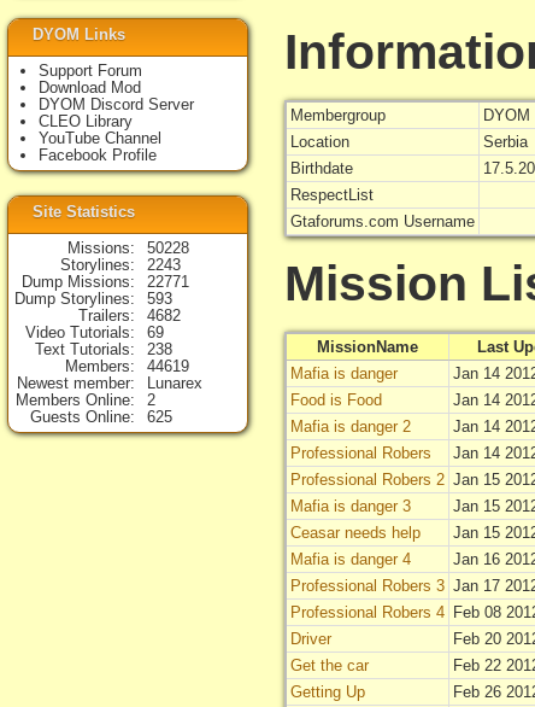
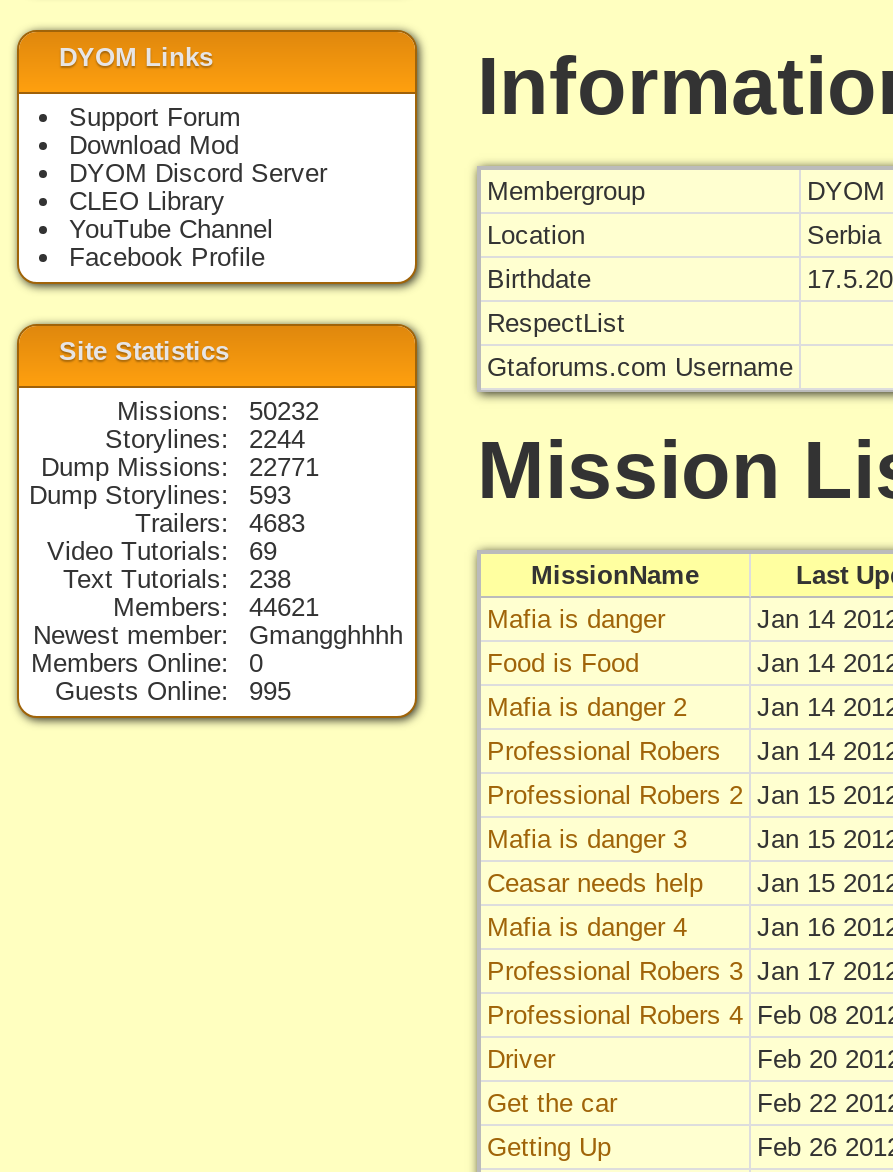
- Missions 50228
+ Missions 50232

- Storylines 2243
+ Storylines 2244

- Trailers 4682
+ Trailers 4683

- Members 44619
+ Members 44621

- Lunarex
+ Gmangghhhh

- Members Online 2
+ Members Online 0

- Guests Online 625
+ Guests Online 995
